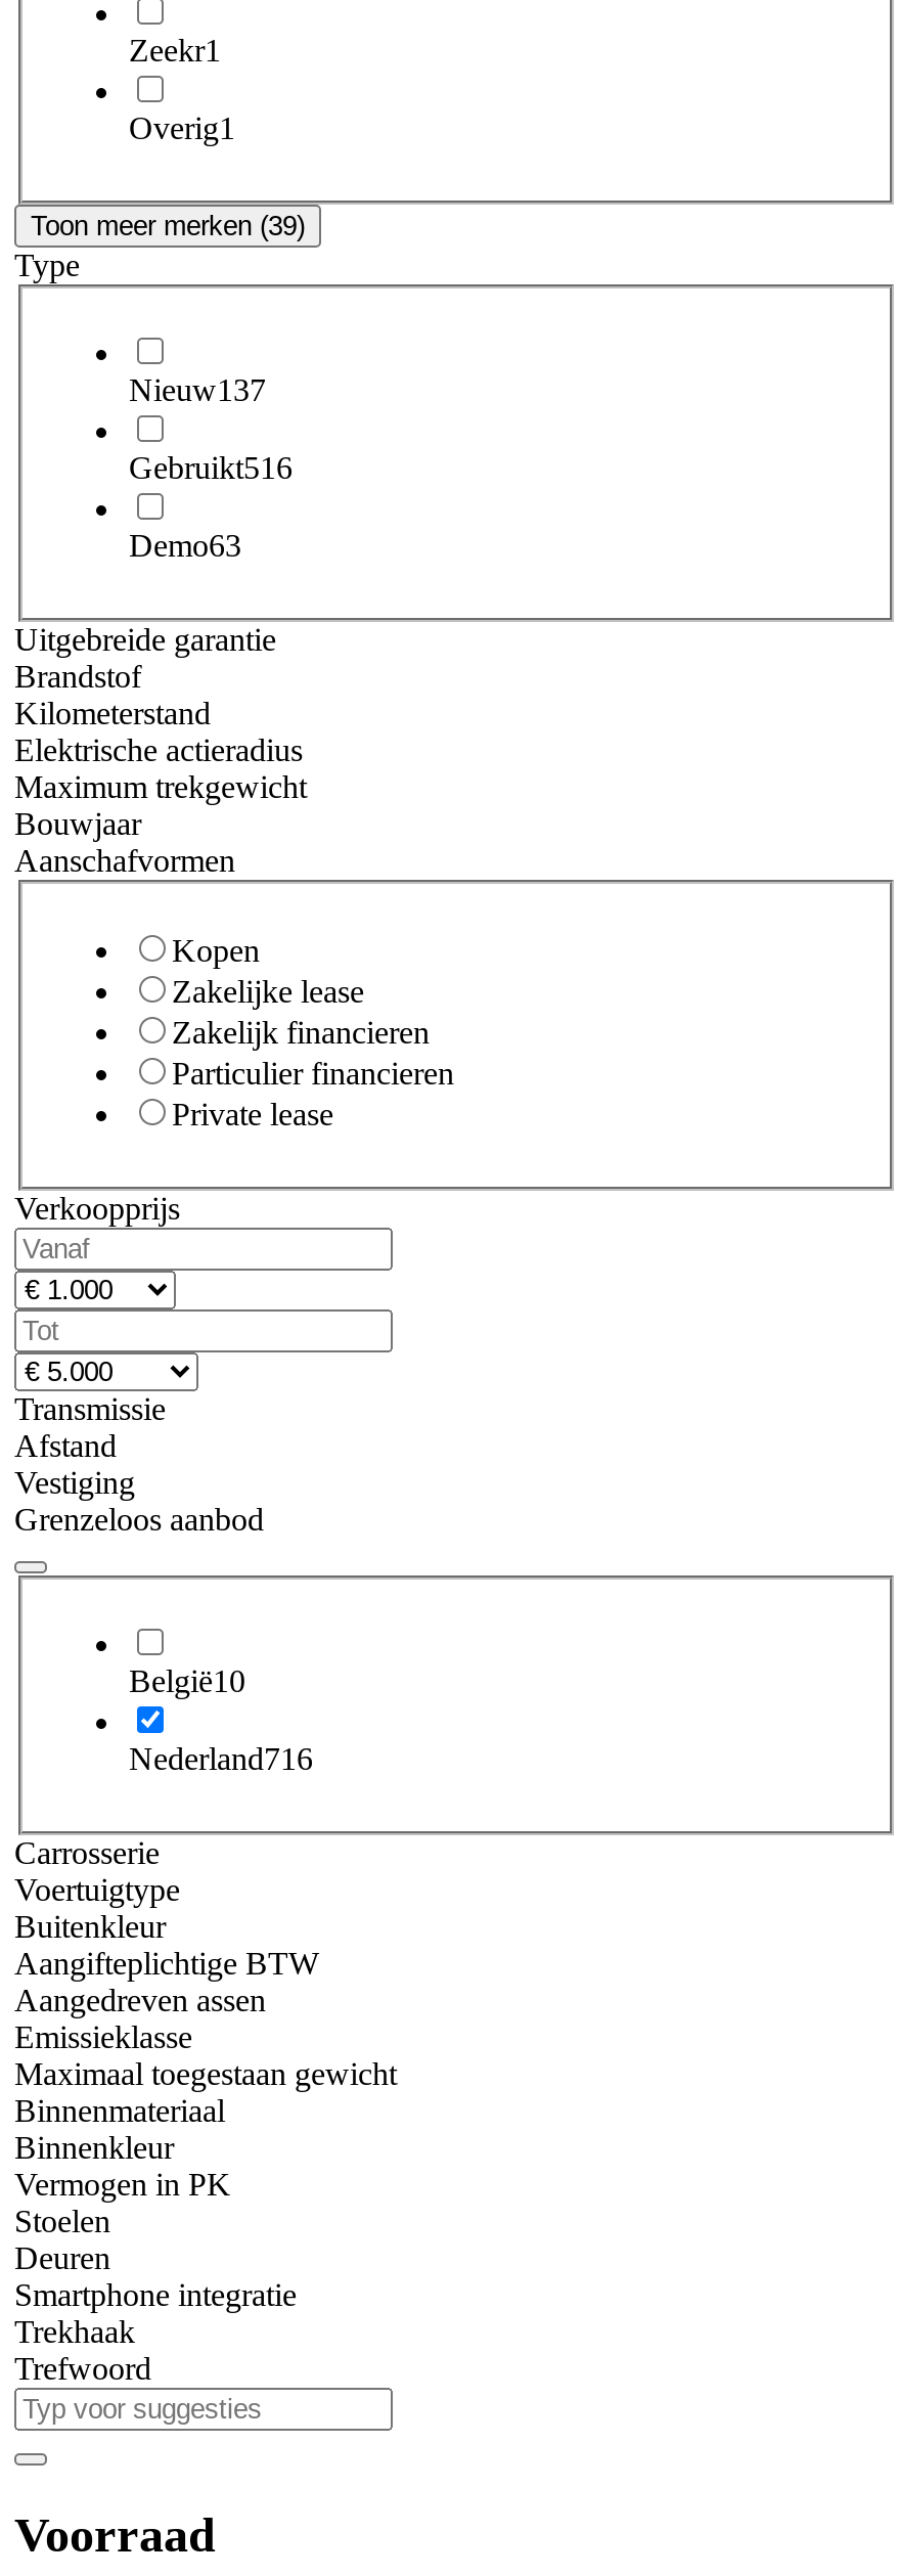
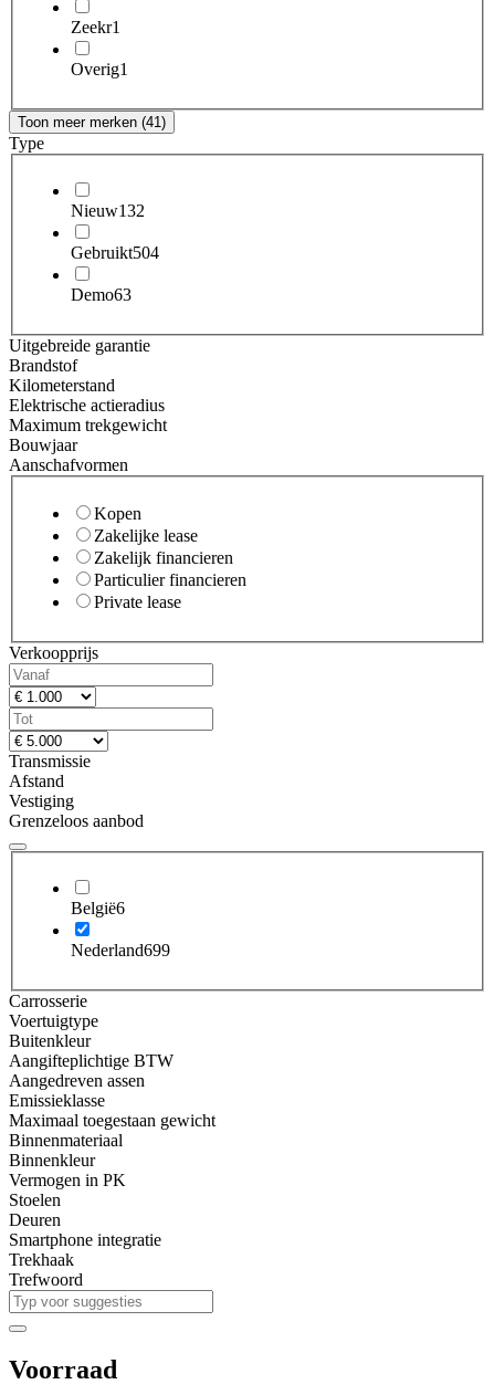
- Toon meer merken (39)
+ Toon meer merken (41)

- Nieuw137
+ Nieuw132

- Gebruikt516
+ Gebruikt504

- België10
+ België6

- Nederland716
+ Nederland699
